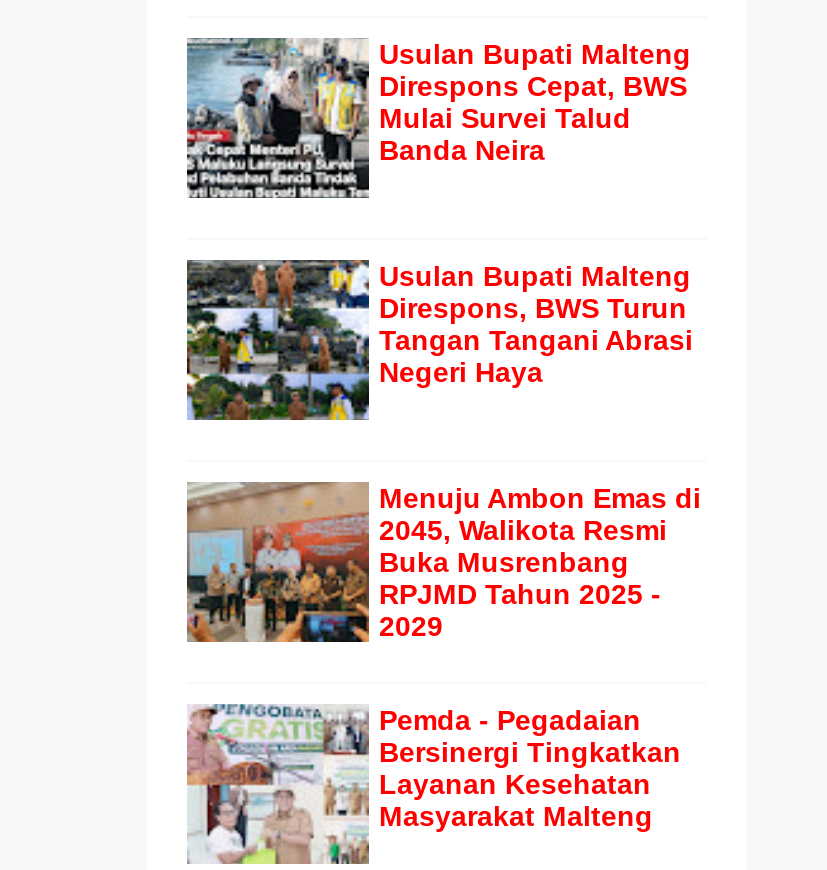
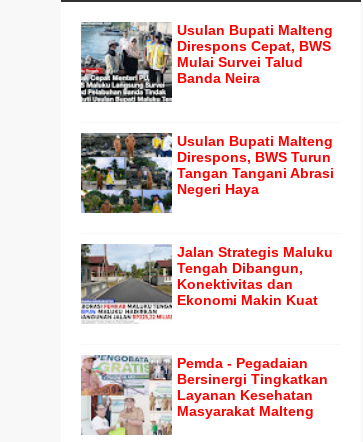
- [image]
- Menuju Ambon Emas di
- 2045, Walikota Resmi
- Buka Musrenbang
- RPJMD Tahun 2025 -
- 2029
+ [image]
+ Jalan Strategis Maluku
+ Tengah Dibangun,
+ Konektivitas dan
+ Ekonomi Makin Kuat
